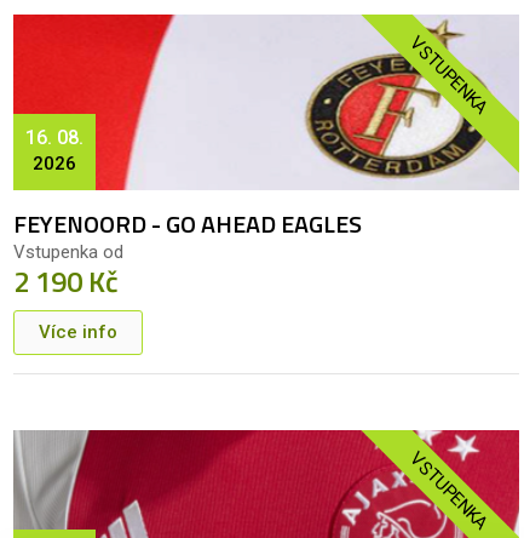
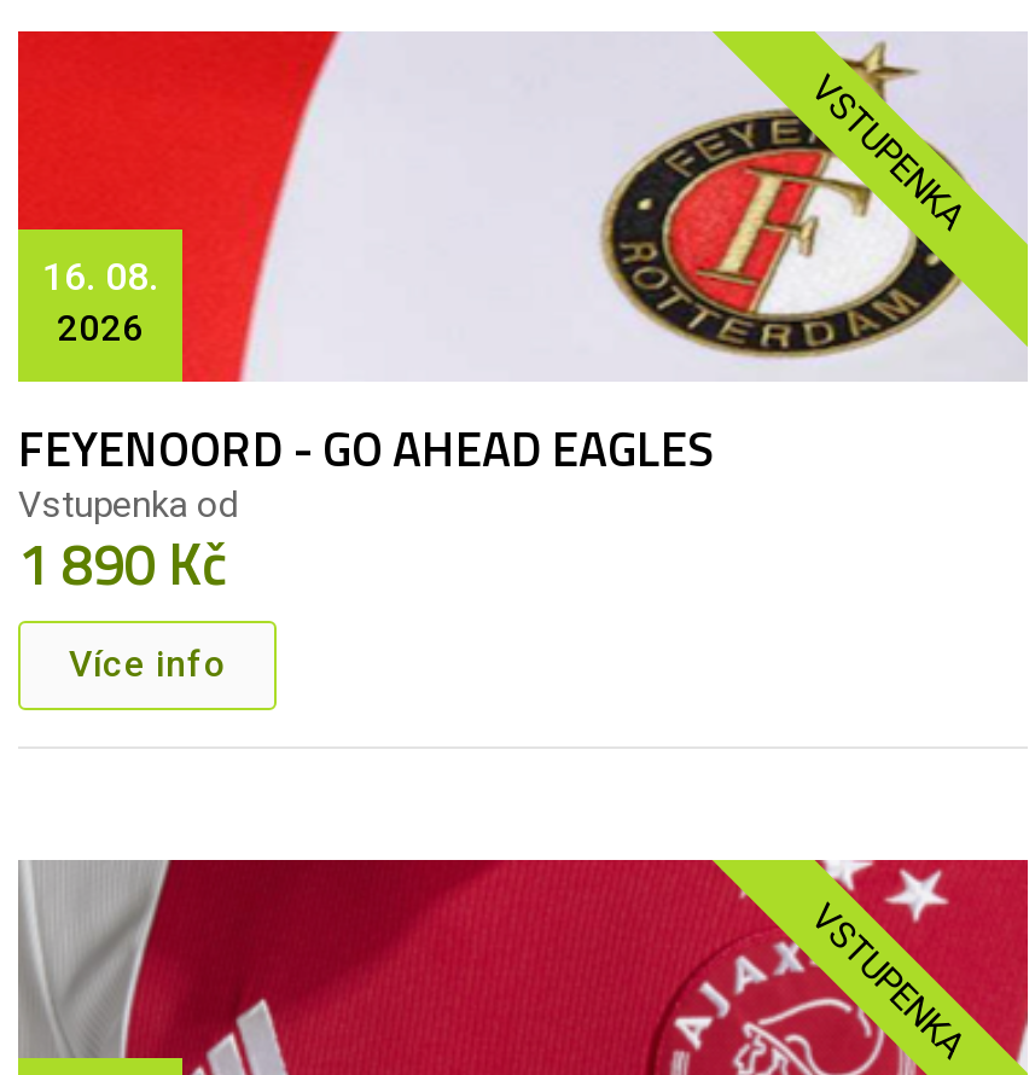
- 2 190 Kč
+ 1 890 Kč
